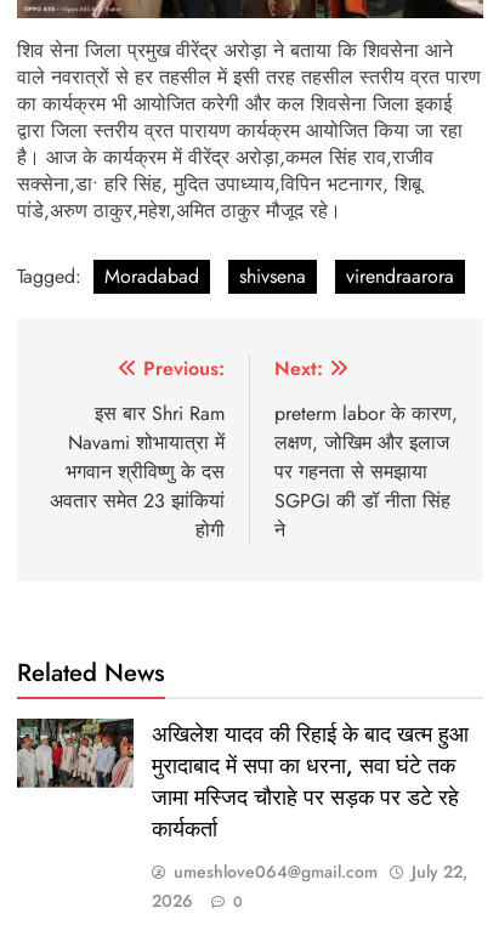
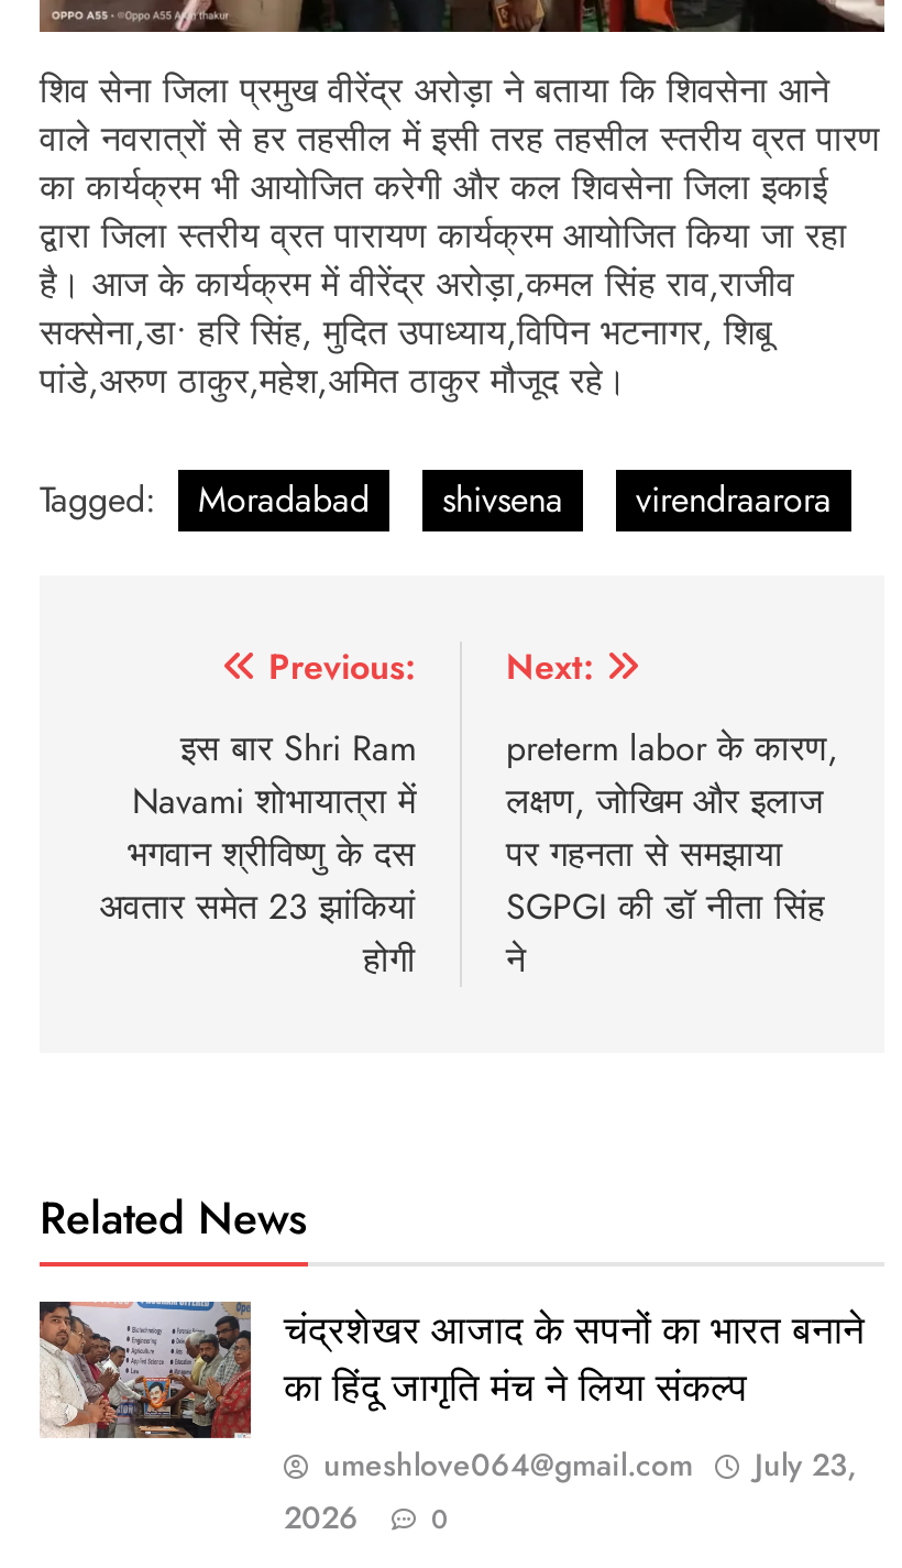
- [image]
- अखिलेश यादव की रिहाई के बाद खत्म हुआ
- मुरादाबाद में सपा का धरना, सवा घंटे तक
- जामा मस्जिद चौराहे पर सड़क पर डटे रहे
- कार्यकर्ता
+ [image]
+ चंद्रशेखर आजाद के सपनों का भारत बनाने
+ का हिंदू जागृति मंच ने लिया संकल्प

- umeshlove064@gmail.com July 22,
+ umeshlove064@gmail.com July 23,
